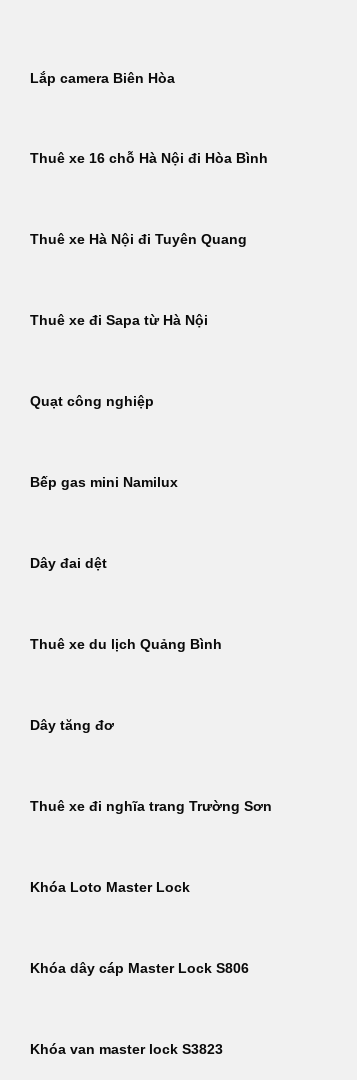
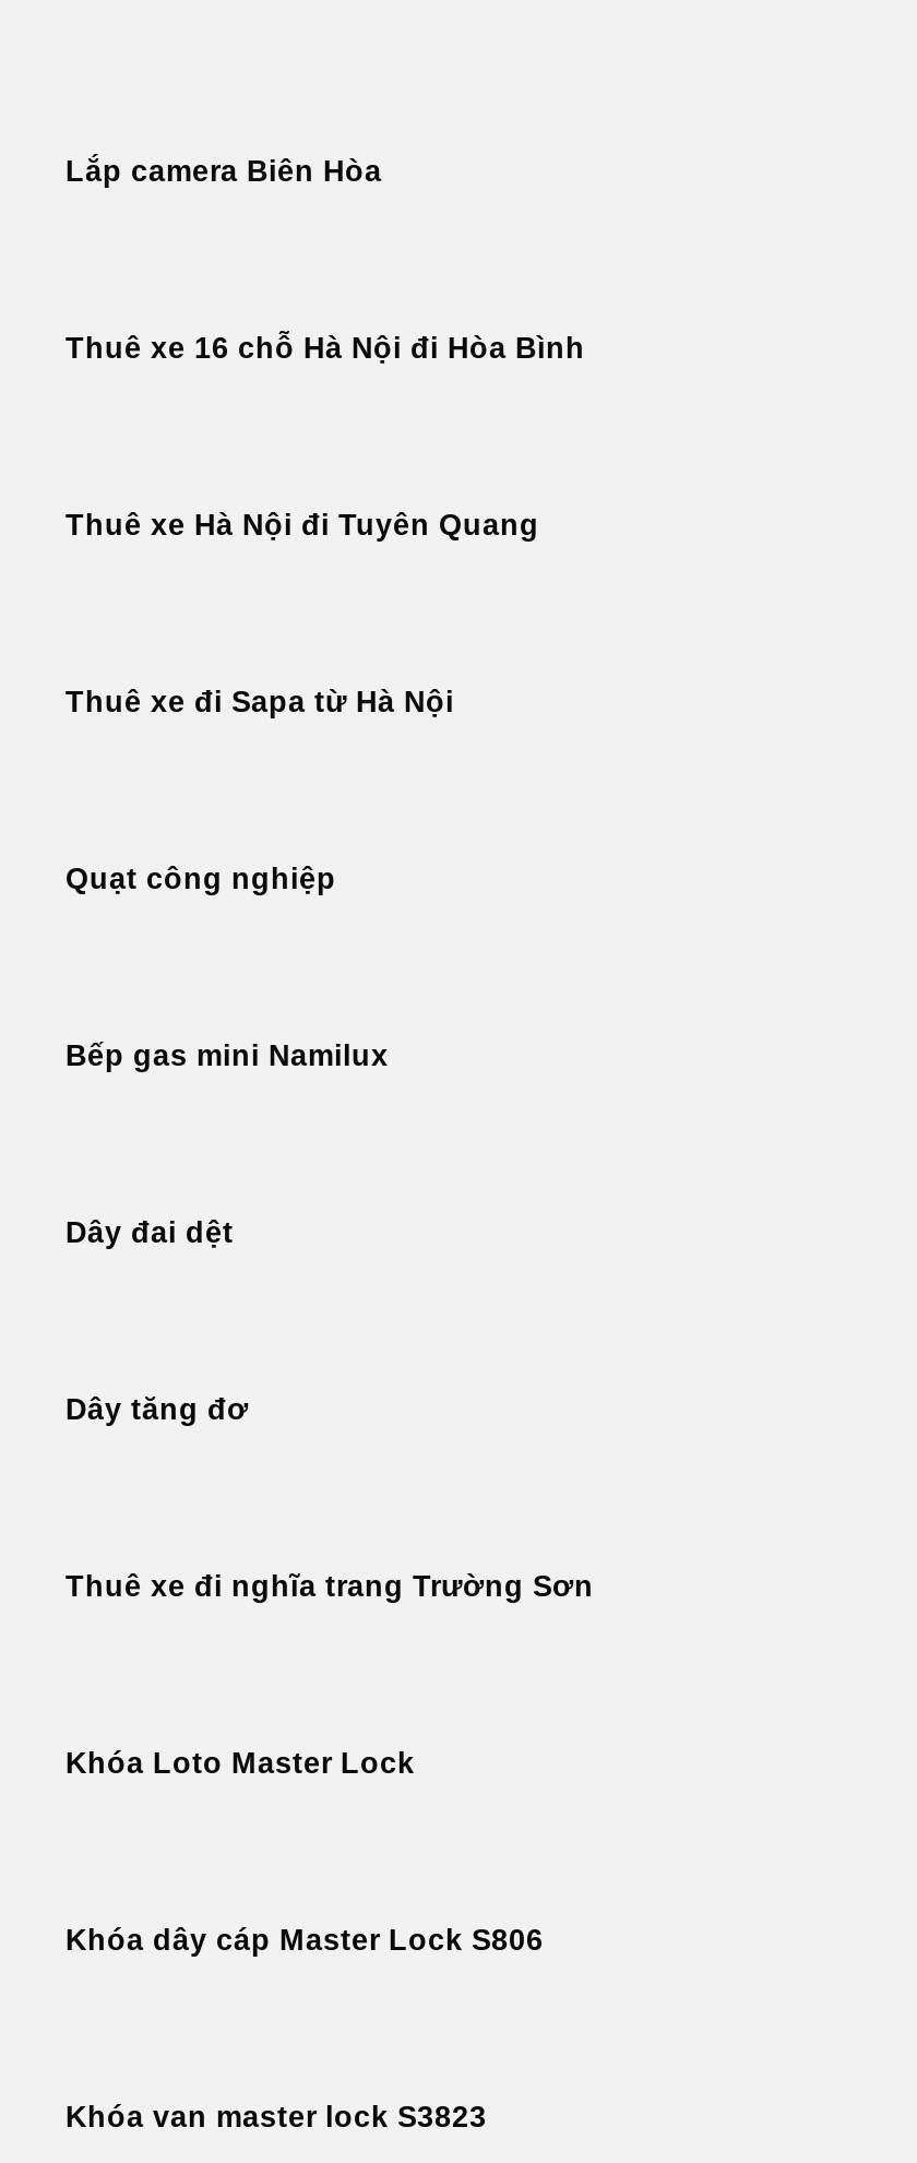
- Thuê xe du lịch Quảng Bình
